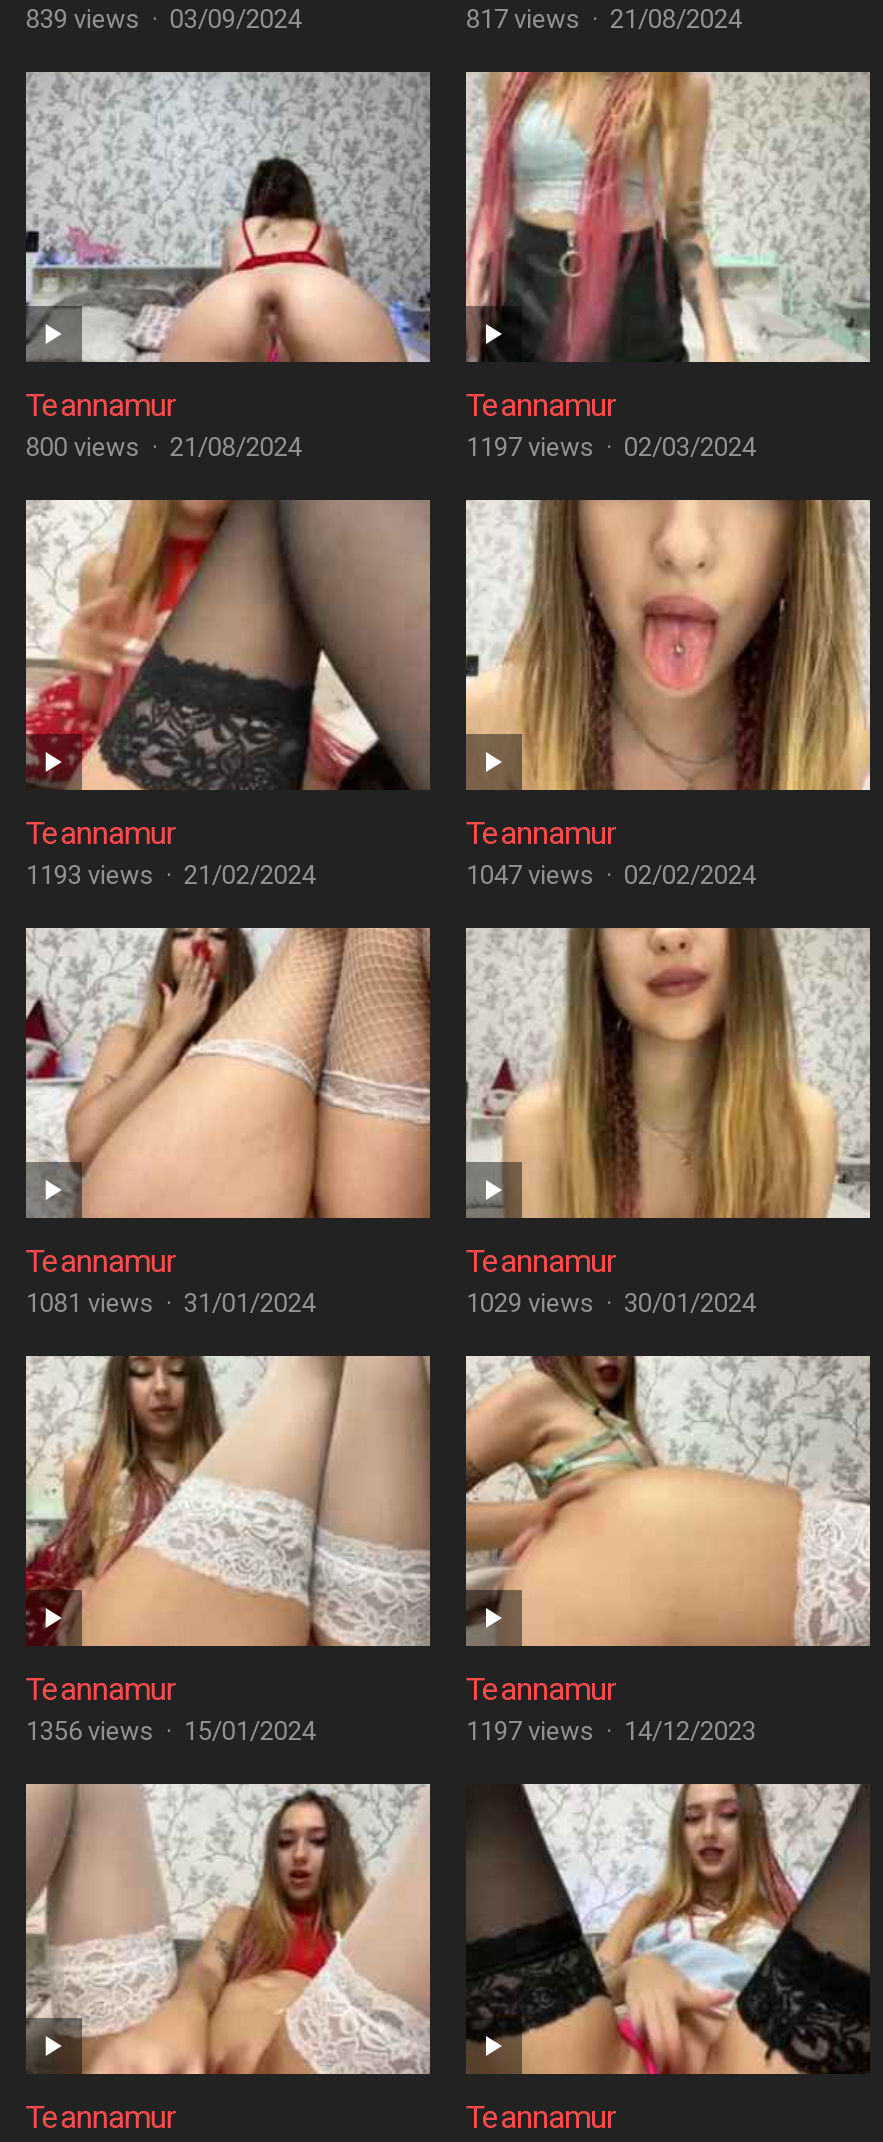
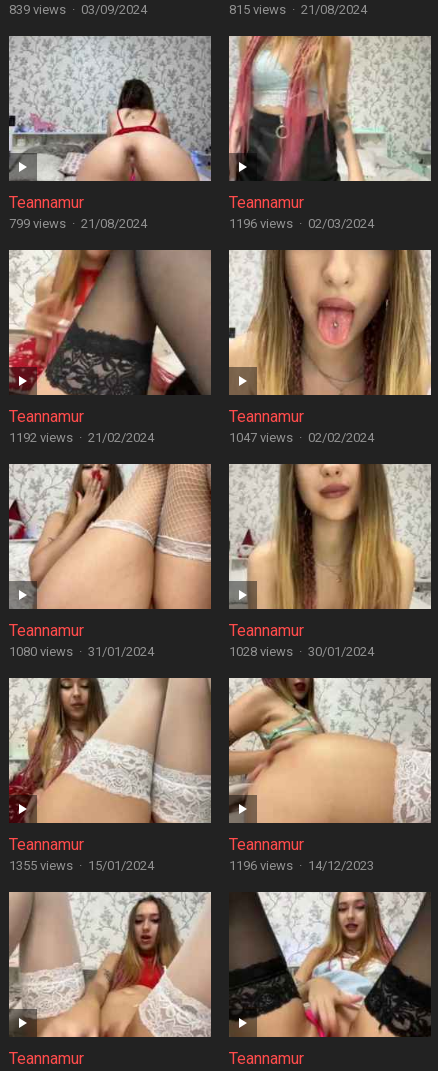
- 817 views · 21/08/2024
+ 815 views · 21/08/2024

- 800 views · 21/08/2024
+ 799 views · 21/08/2024

- 1197 views · 02/03/2024
+ 1196 views · 02/03/2024

- 1193 views · 21/02/2024
+ 1192 views · 21/02/2024

- 1081 views · 31/01/2024
+ 1080 views · 31/01/2024

- 1029 views · 30/01/2024
+ 1028 views · 30/01/2024

- 1356 views · 15/01/2024
+ 1355 views · 15/01/2024

- 1197 views · 14/12/2023
+ 1196 views · 14/12/2023
